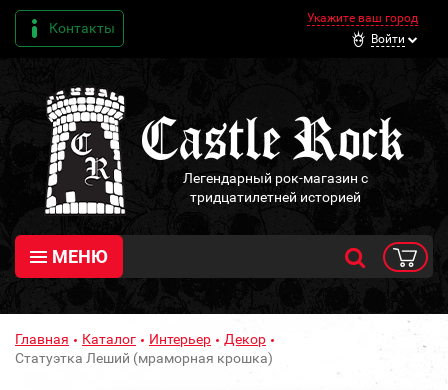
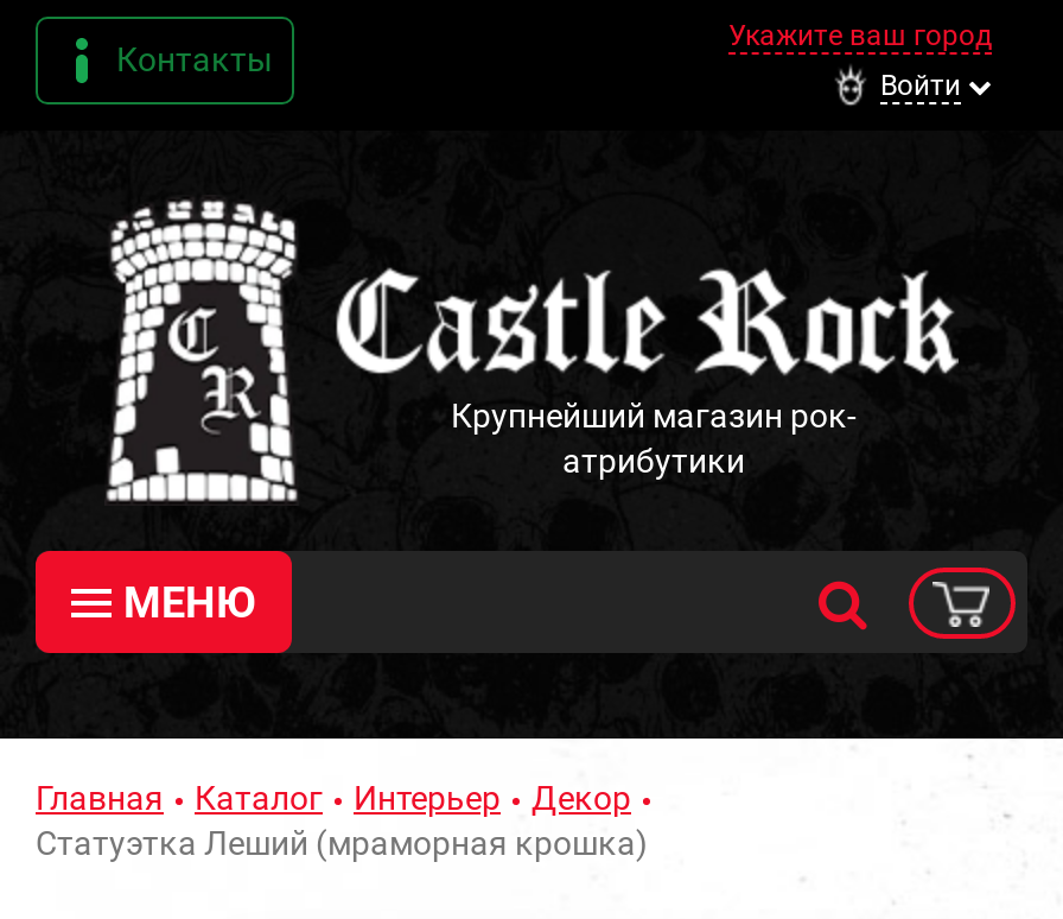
- Легендарный рок-магазин с
- тридцатилетней историей
+ Крупнейший магазин рок-
+ атрибутики
